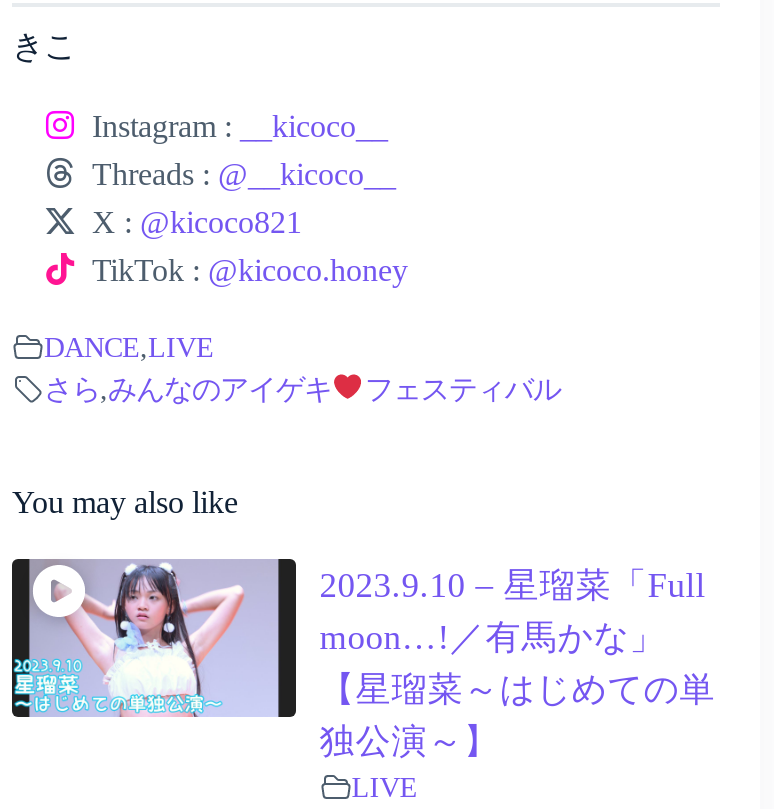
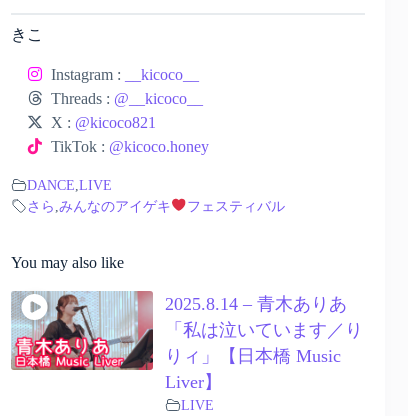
- [image]
- 2023.9.10 – 星瑠菜「Full
- moon…!／有馬かな」
- 【星瑠菜～はじめての単
- 独公演～】
+ [image]
+ 2025.8.14 – 青木ありあ
+ 「私は泣いています／り
+ りィ」【日本橋 Music
+ Liver】
